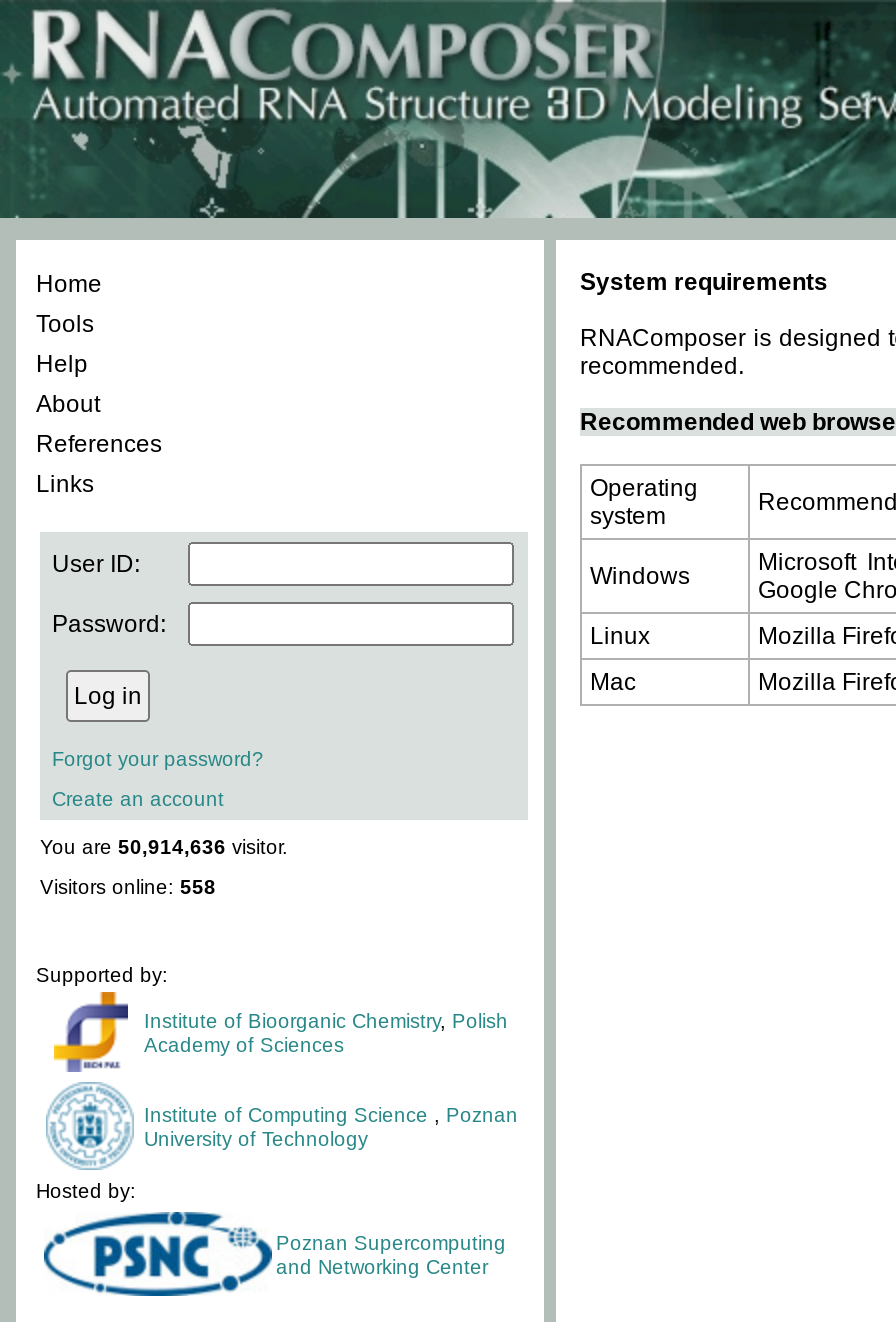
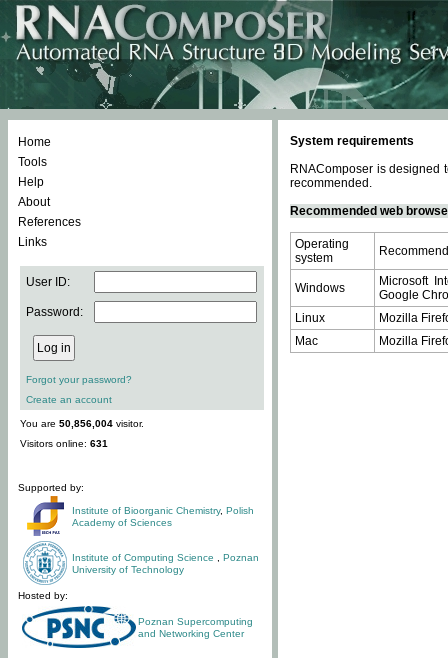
- You are 50,914,636 visitor.
+ You are 50,856,004 visitor.

- Visitors online: 558
+ Visitors online: 631
